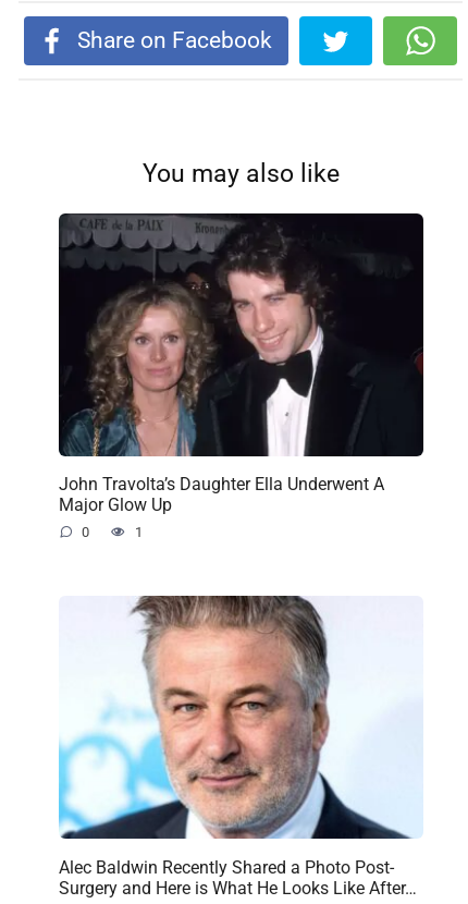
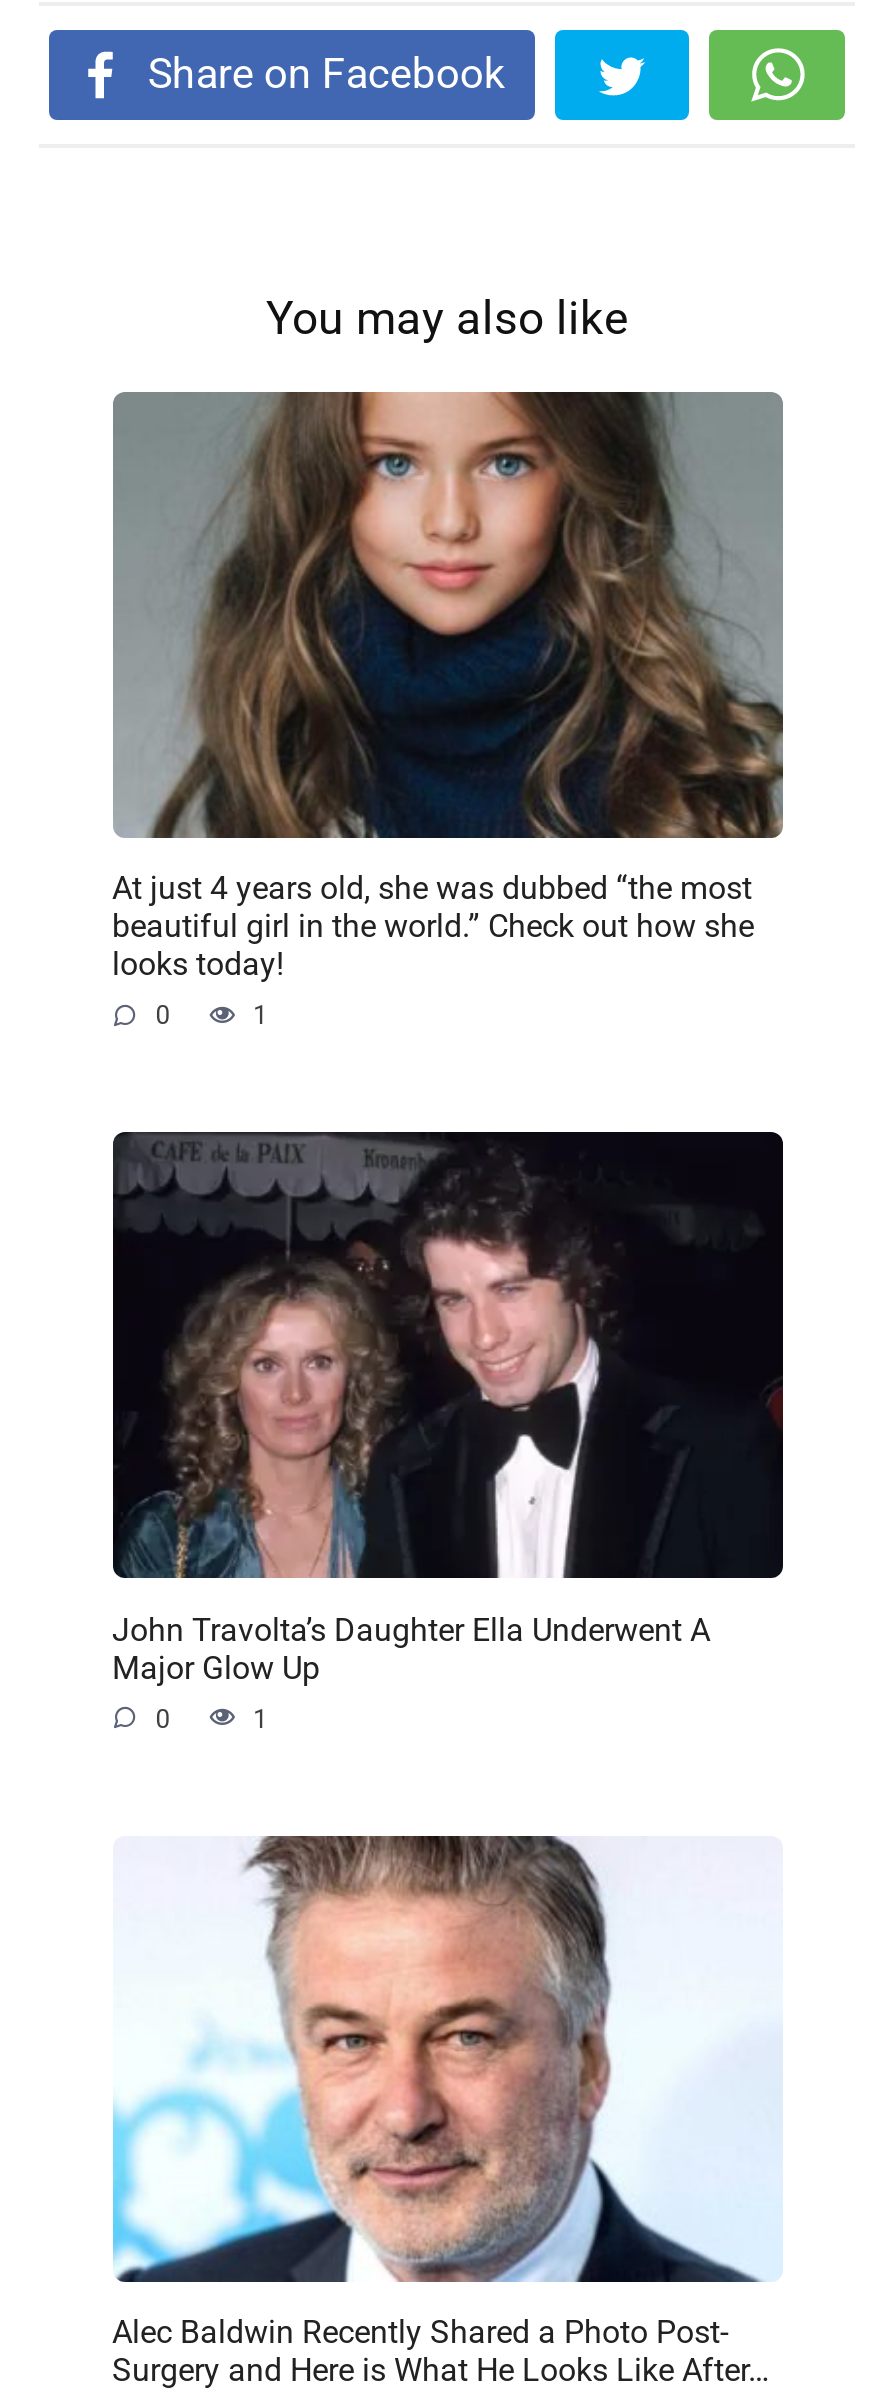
+ [image]
+ At just 4 years old, she was dubbed “the most
+ beautiful girl in the world.” Check out how she
+ looks today!
+ 0
+ 1
